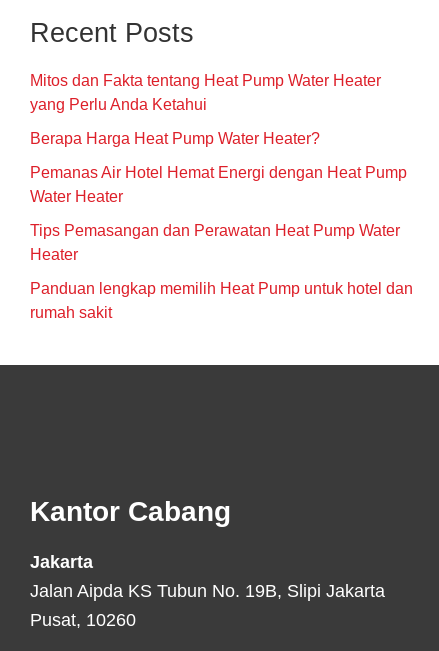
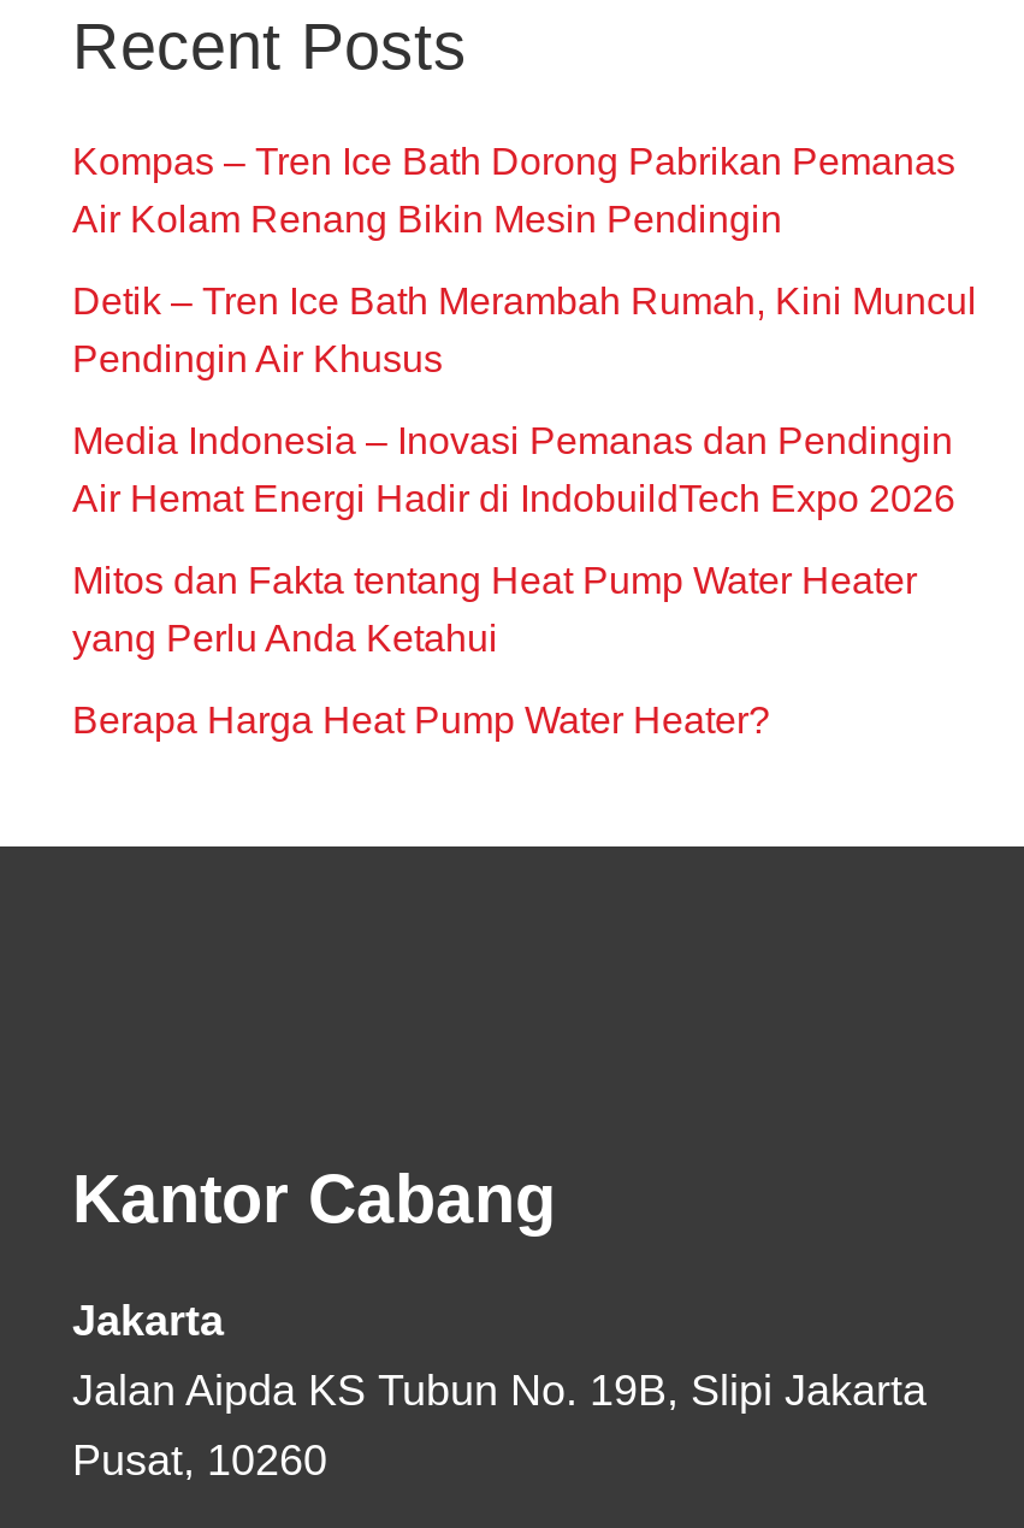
+ Kompas – Tren Ice Bath Dorong Pabrikan Pemanas
+ Air Kolam Renang Bikin Mesin Pendingin
+ Detik – Tren Ice Bath Merambah Rumah, Kini Muncul
+ Pendingin Air Khusus
+ Media Indonesia – Inovasi Pemanas dan Pendingin
+ Air Hemat Energi Hadir di IndobuildTech Expo 2026

moved down: Mitos dan Fakta tentang Heat Pump Water Heater | yang Perlu Anda Ketahui | Berapa Harga Heat Pump Water Heater?

- Pemanas Air Hotel Hemat Energi dengan Heat Pump
- Water Heater
- Tips Pemasangan dan Perawatan Heat Pump Water
- Heater
- Panduan lengkap memilih Heat Pump untuk hotel dan
- rumah sakit
